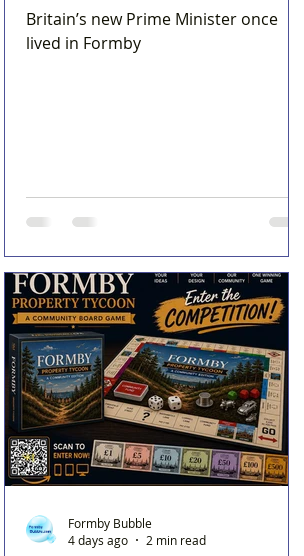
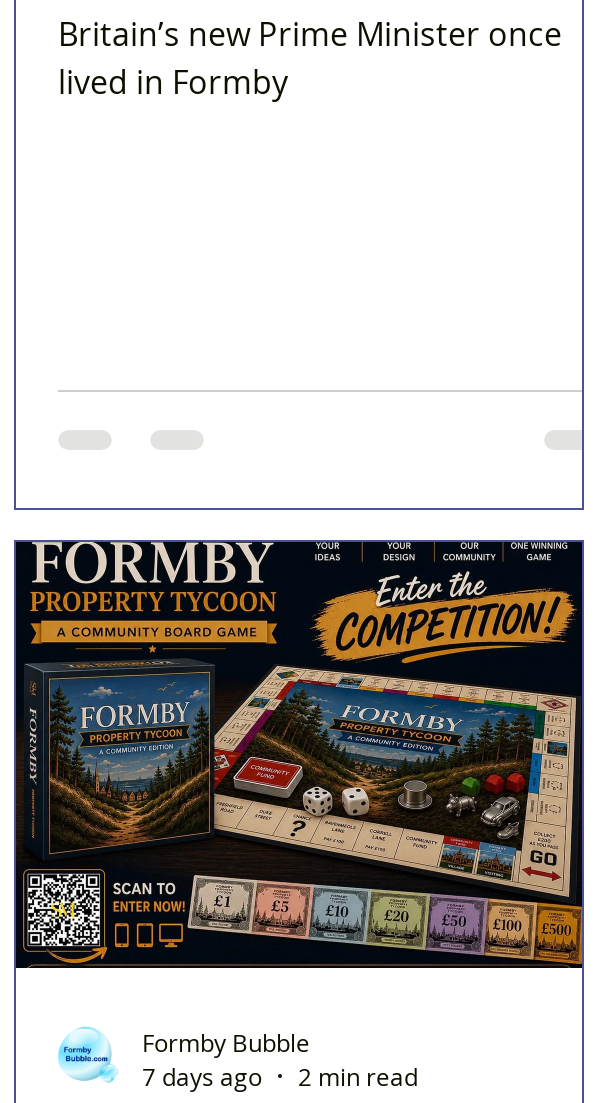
- 4 days ago 2 min read
+ 7 days ago 2 min read
